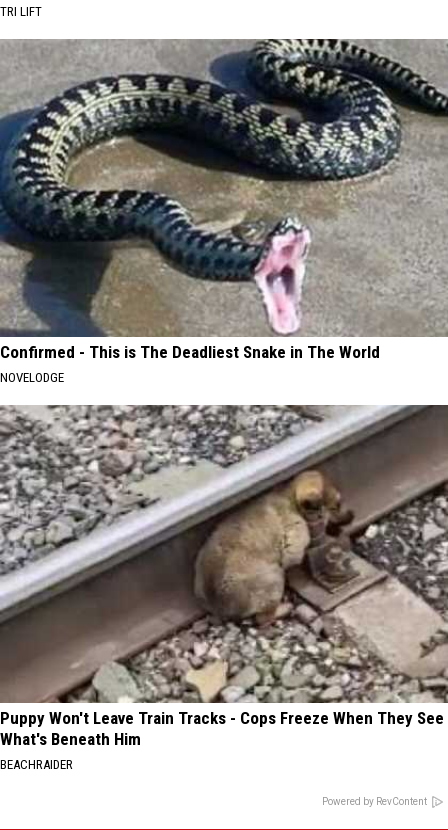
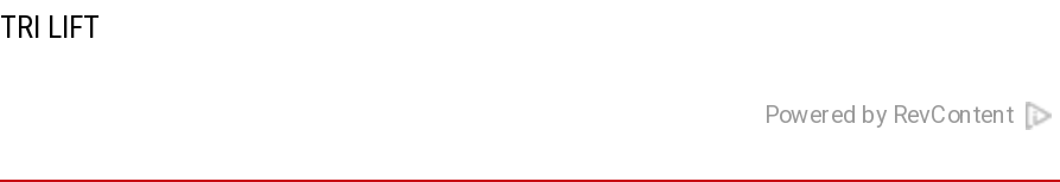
- [image]
- Confirmed - This is The Deadliest Snake in The World
- NOVELODGE

- [image]
- Puppy Won't Leave Train Tracks - Cops Freeze When They See
- What's Beneath Him
- BEACHRAIDER
